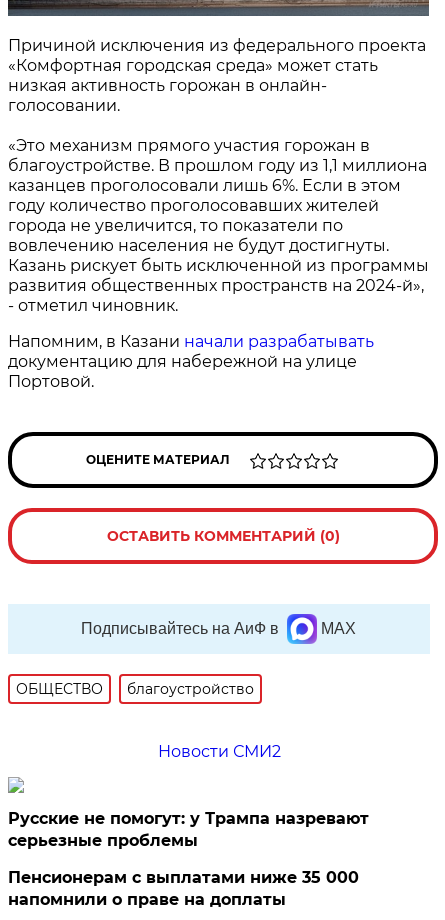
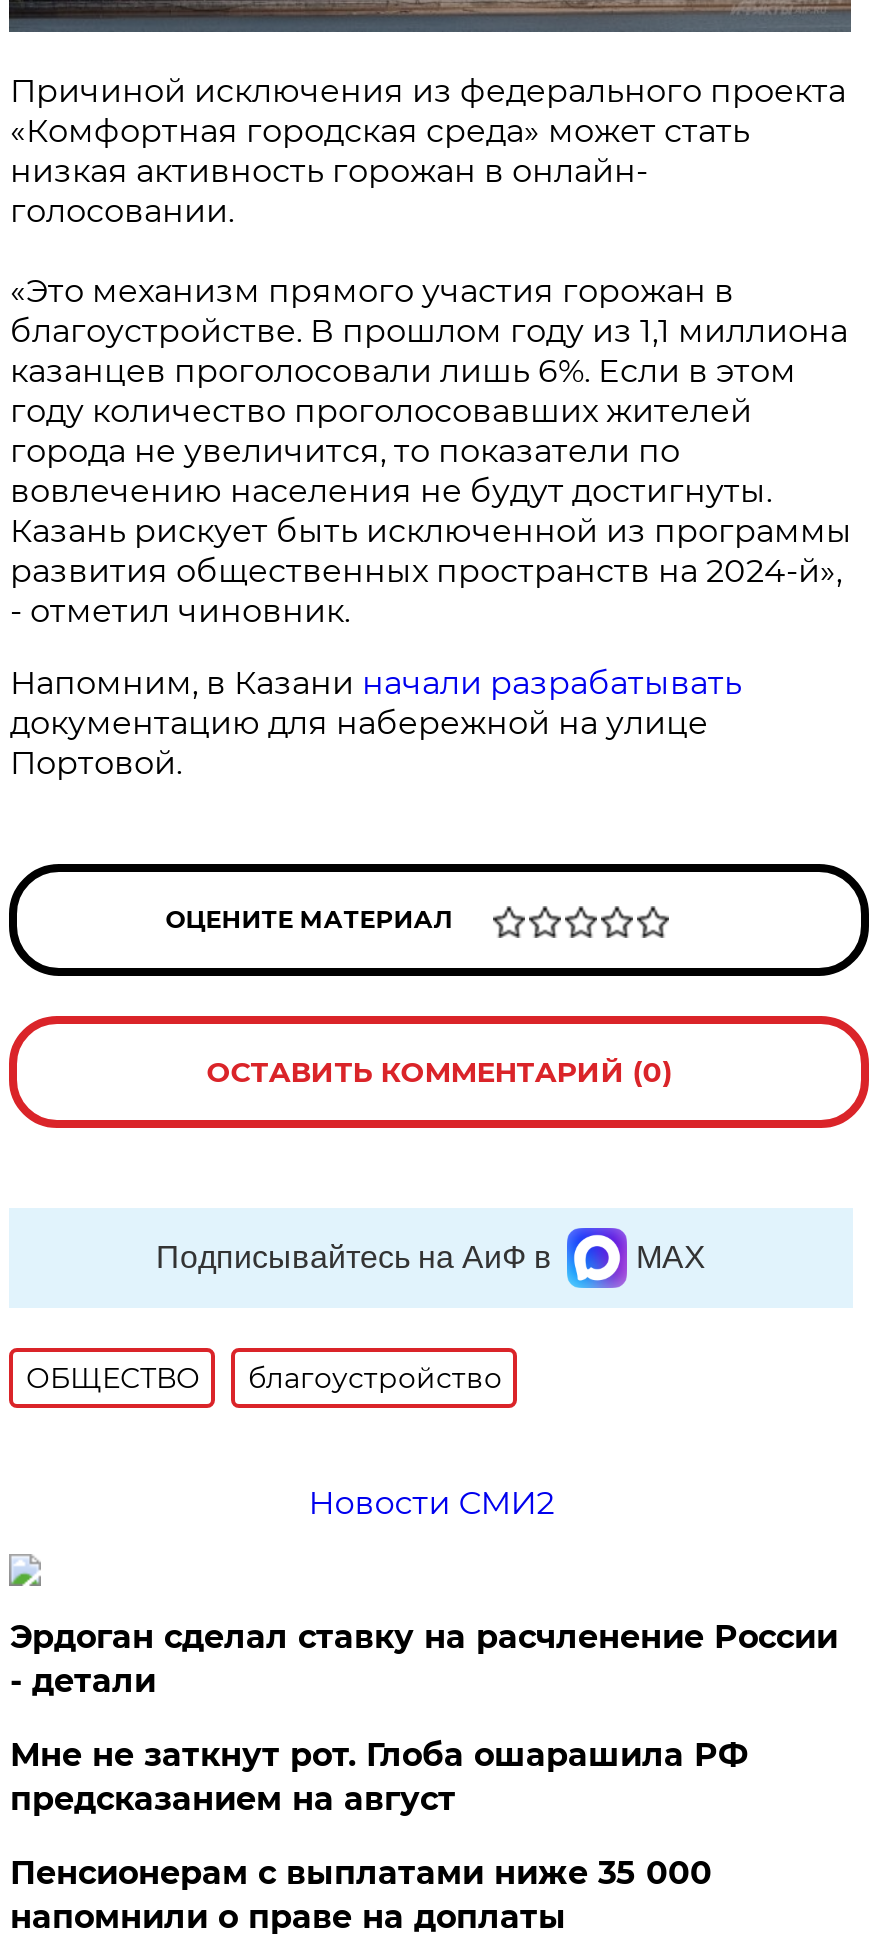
- Русские не помогут: у Трампа назревают
- серьезные проблемы
+ Эрдоган сделал ставку на расчленение России
+ - детали
+ Мне не заткнут рот. Глоба ошарашила РФ
+ предсказанием на август
